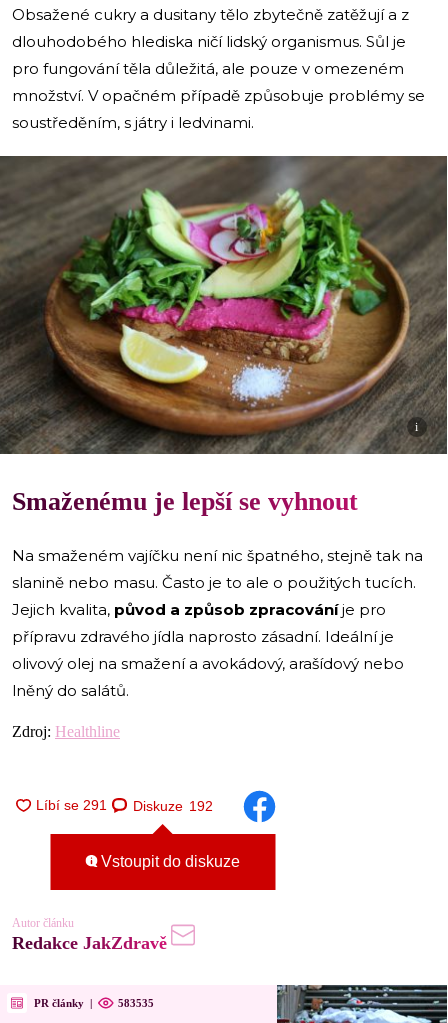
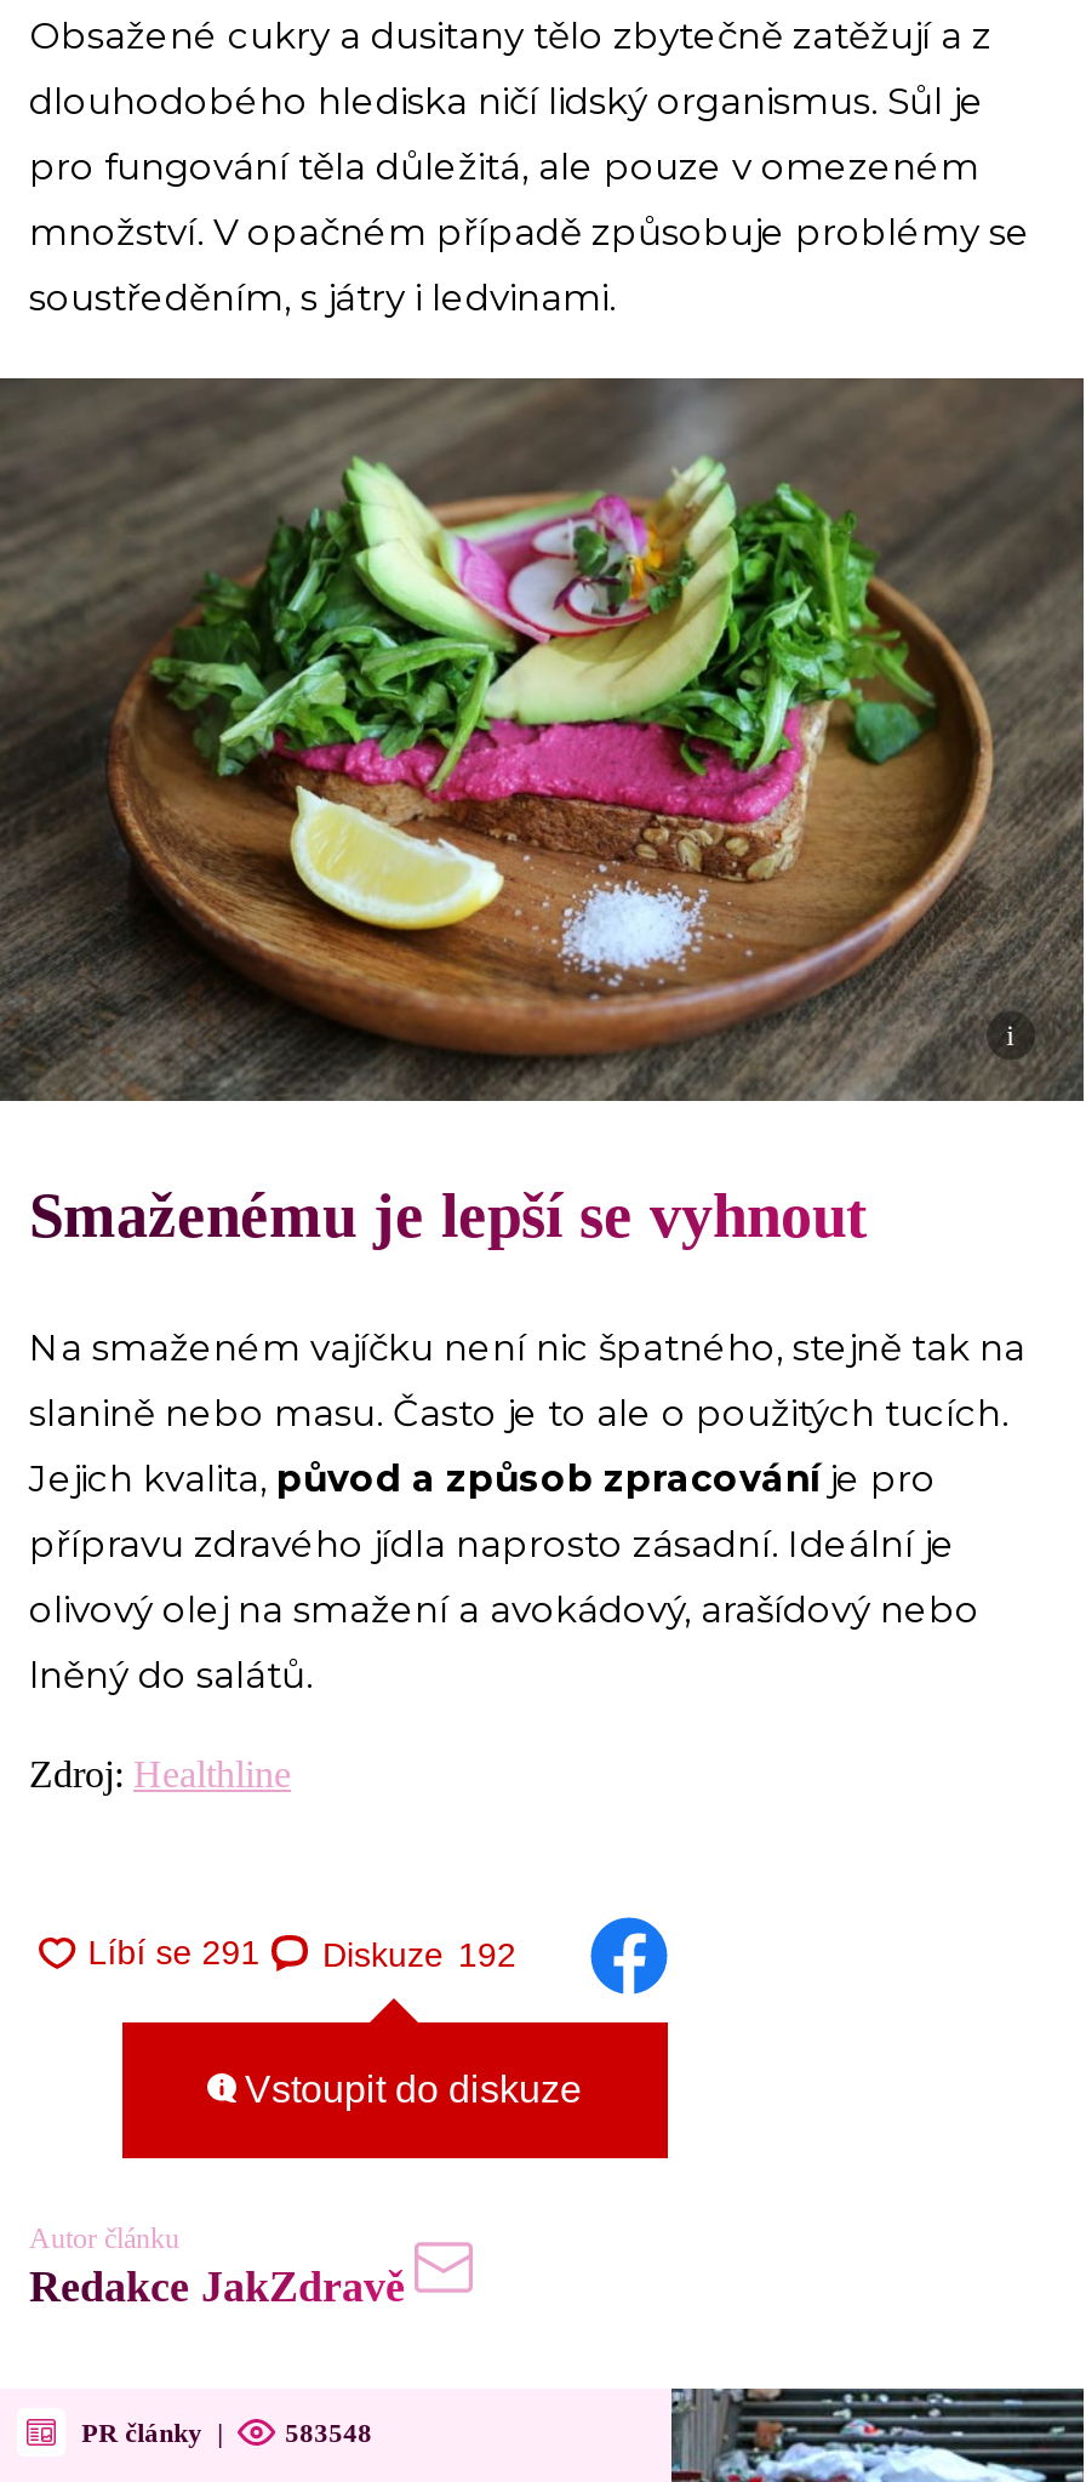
- 583535
+ 583548
